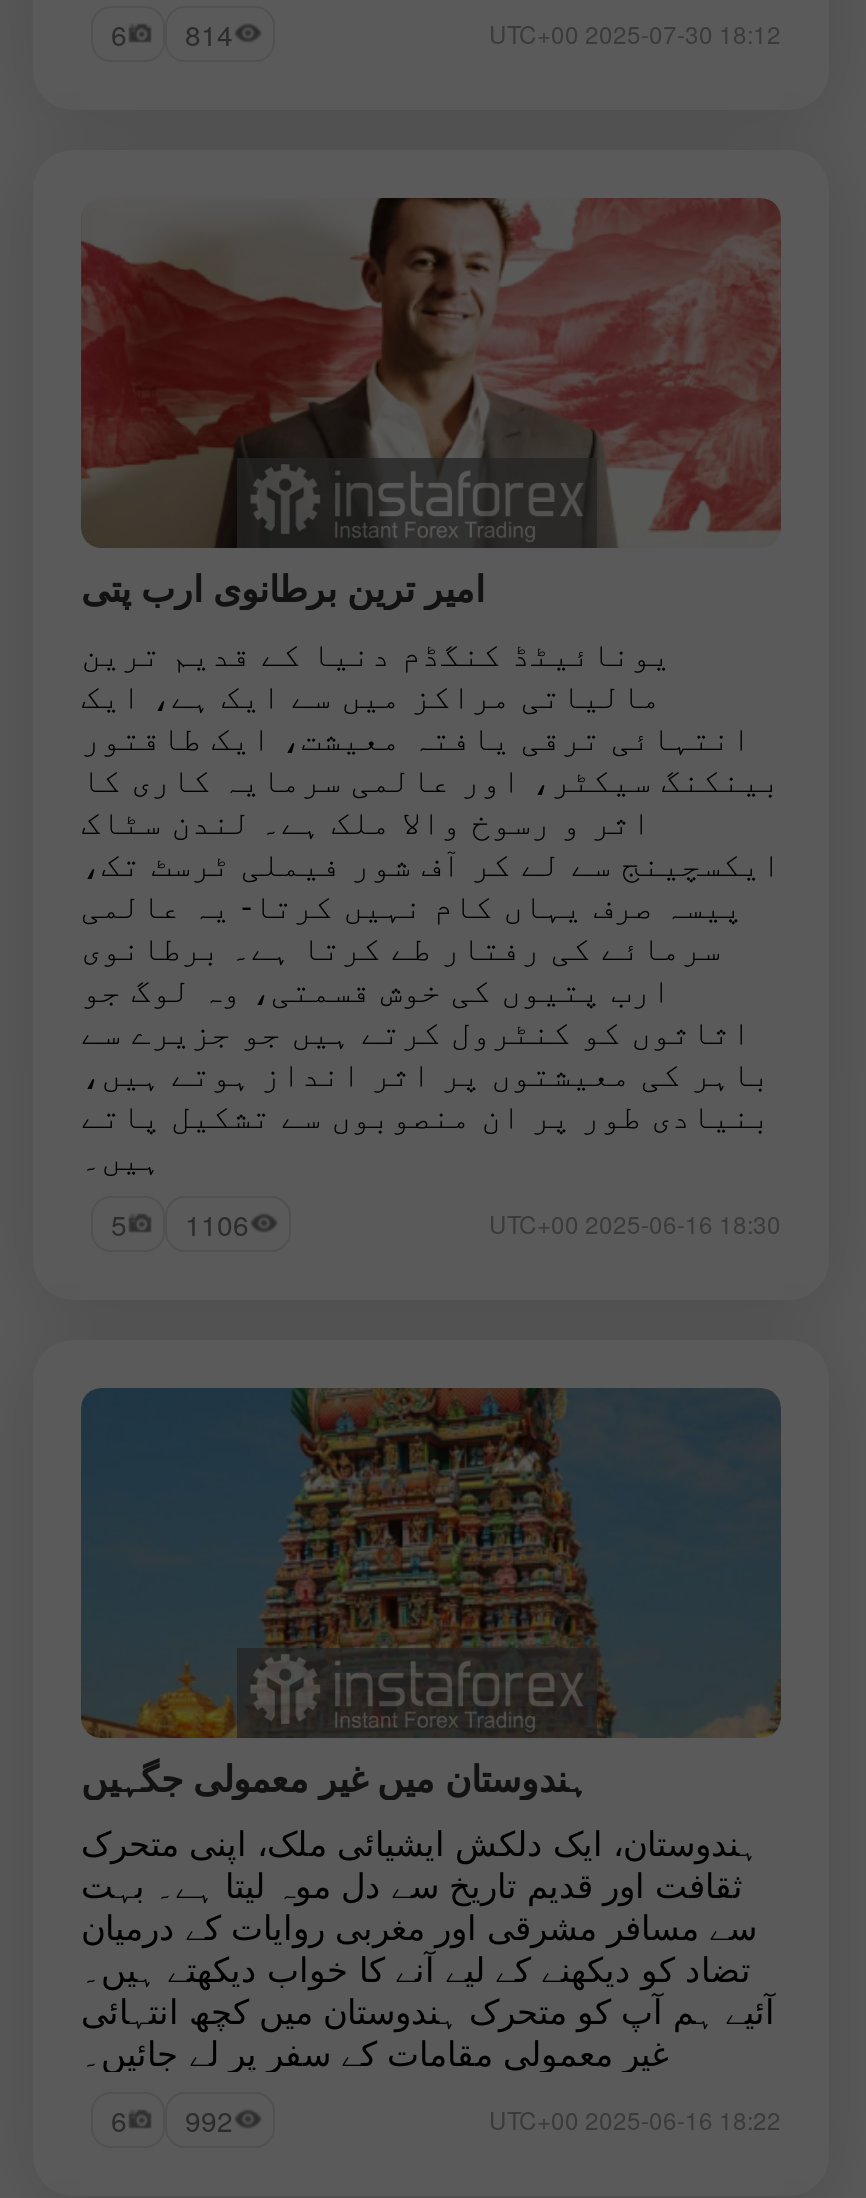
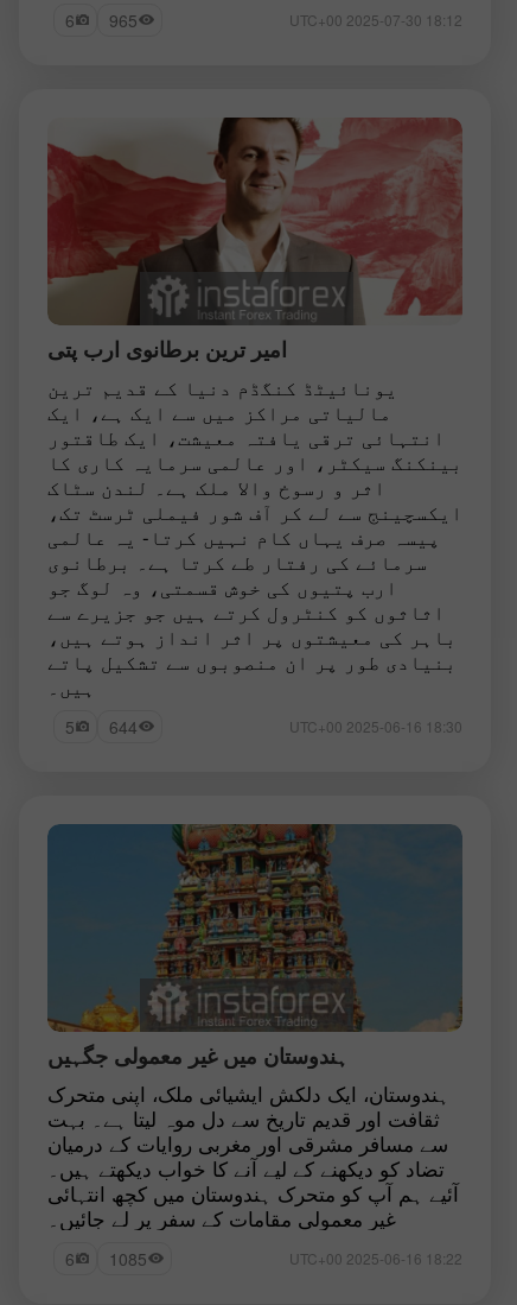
- 6 814
+ 6 965

- 5 1106
+ 5 644

- 6 992
+ 6 1085
